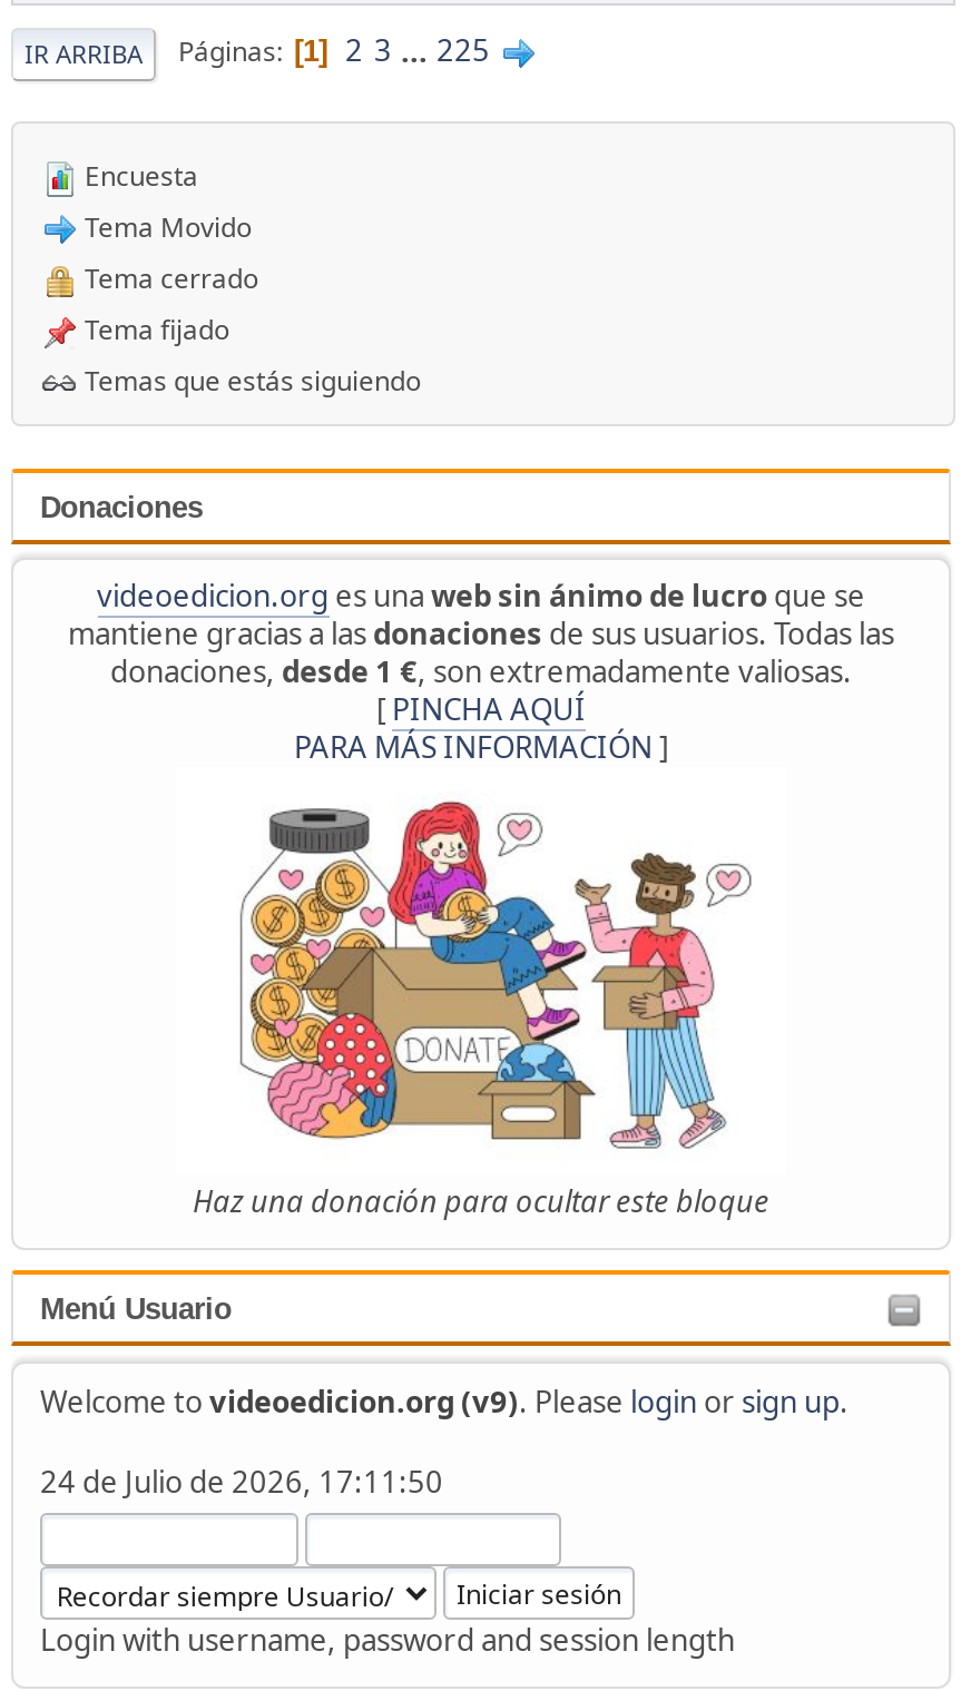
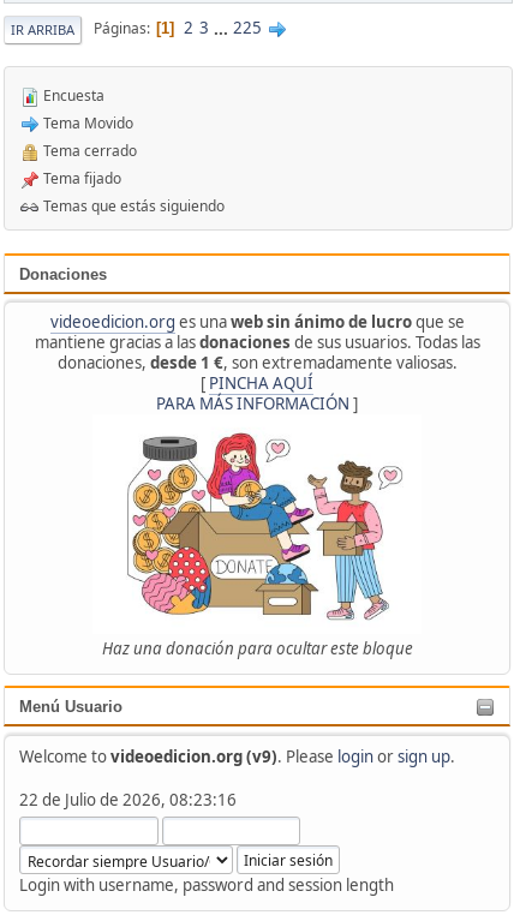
- 24 de Julio de 2026, 17:11:50
+ 22 de Julio de 2026, 08:23:16
